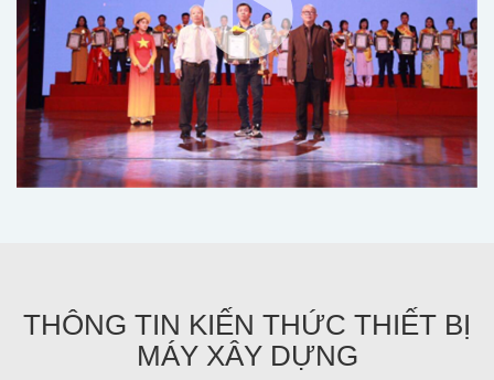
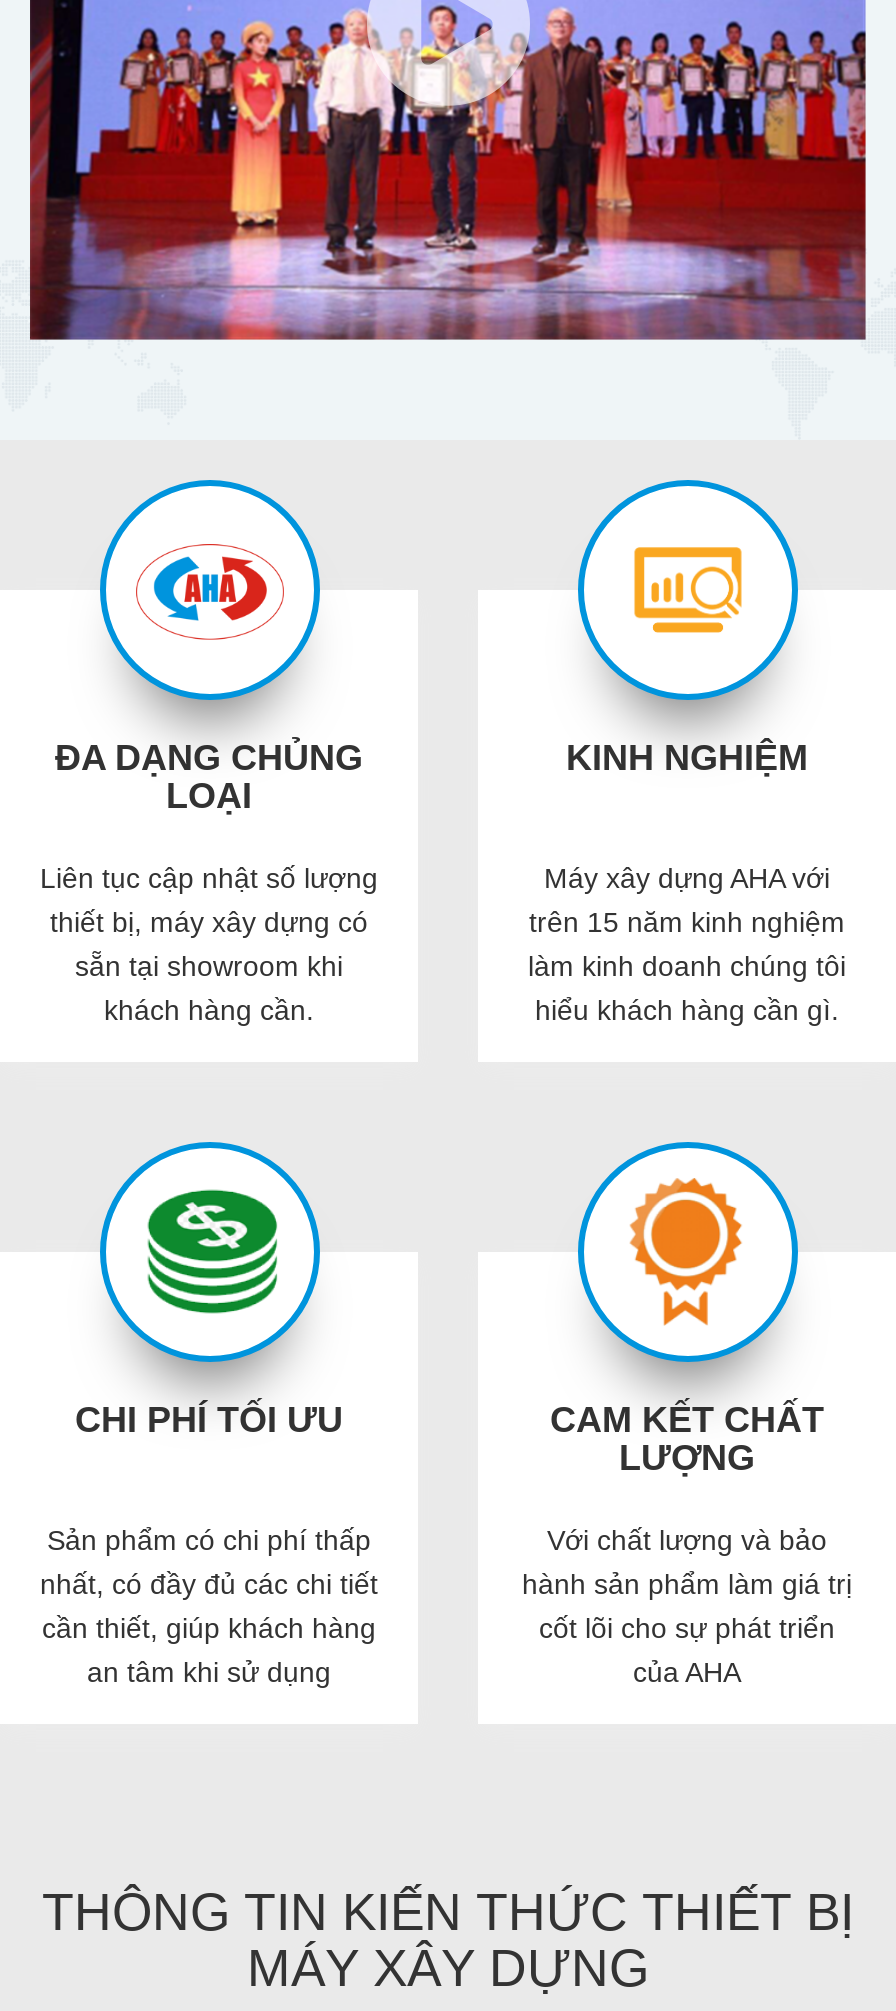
+ [image]
+ ĐA DẠNG CHỦNG
+ LOẠI
+ Liên tục cập nhật số lượng
+ thiết bị, máy xây dựng có
+ sẵn tại showroom khi
+ khách hàng cần.

+ [image]
+ CHI PHÍ TỐI ƯU
+ Sản phẩm có chi phí thấp
+ nhất, có đầy đủ các chi tiết
+ cần thiết, giúp khách hàng
+ an tâm khi sử dụng

+ [image]
+ CAM KẾT CHẤT
+ LƯỢNG
+ Với chất lượng và bảo
+ hành sản phẩm làm giá trị
+ cốt lõi cho sự phát triển
+ của AHA

+ [image]
+ KINH NGHIỆM
+ Máy xây dựng AHA với
+ trên 15 năm kinh nghiệm
+ làm kinh doanh chúng tôi
+ hiểu khách hàng cần gì.
